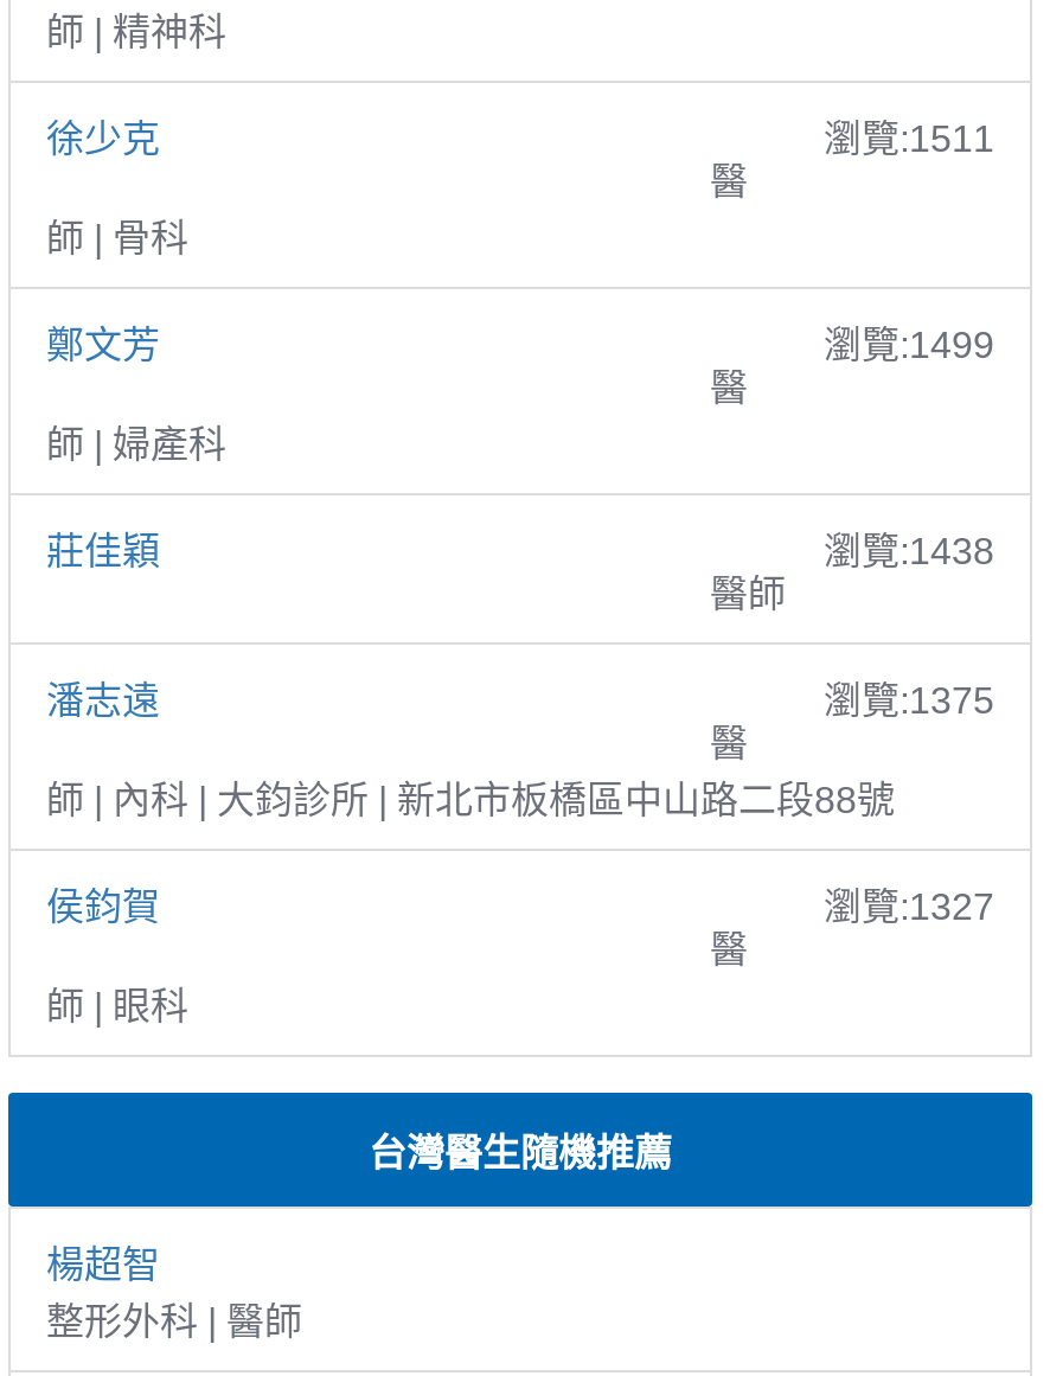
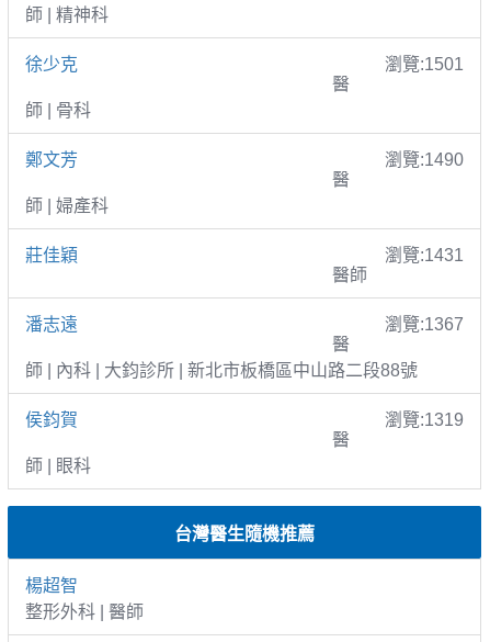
- 瀏覽:1511
+ 瀏覽:1501

- 瀏覽:1499
+ 瀏覽:1490

- 瀏覽:1438
+ 瀏覽:1431

- 瀏覽:1375
+ 瀏覽:1367

- 瀏覽:1327
+ 瀏覽:1319
